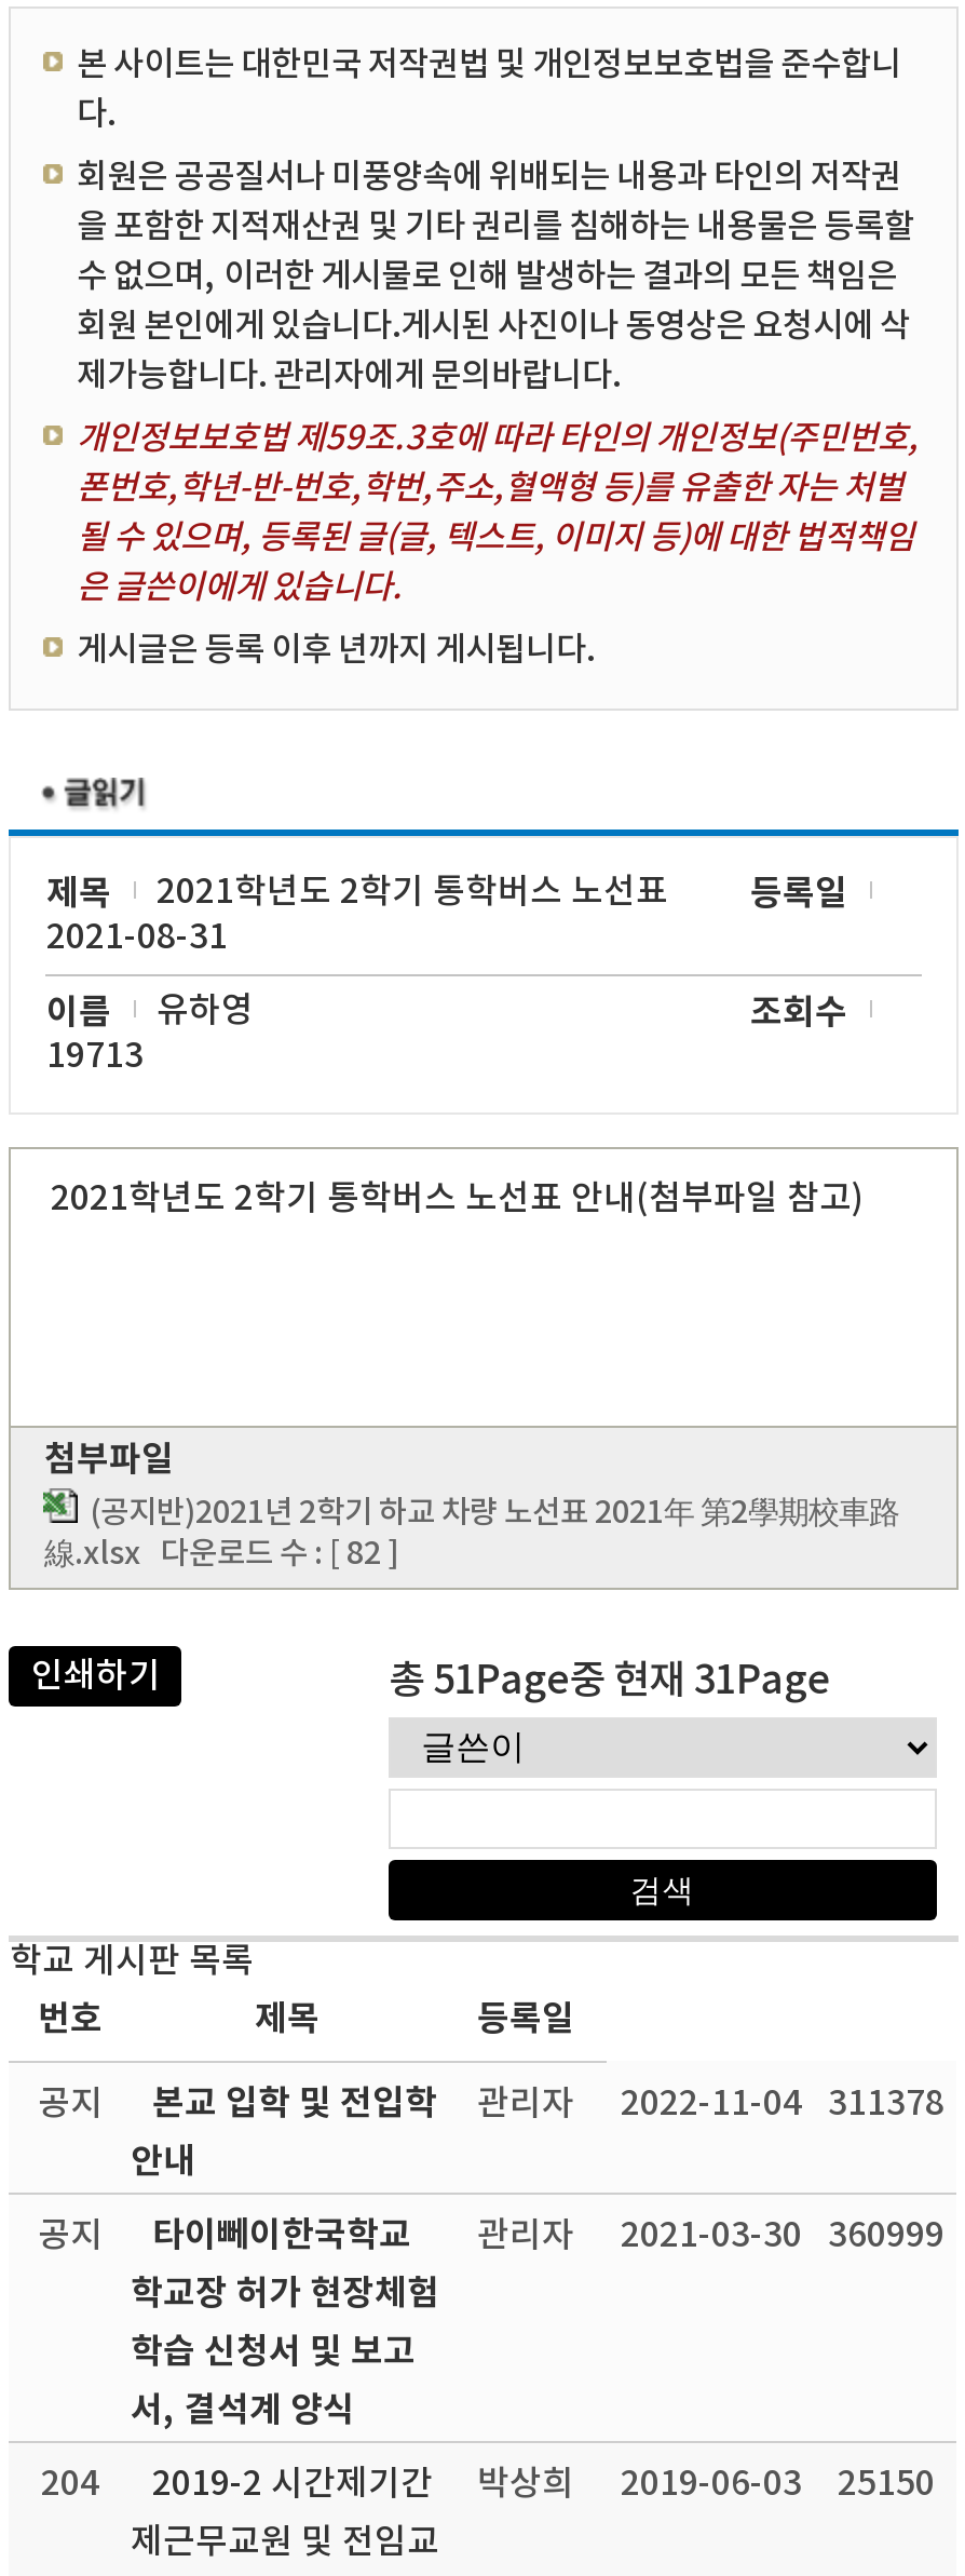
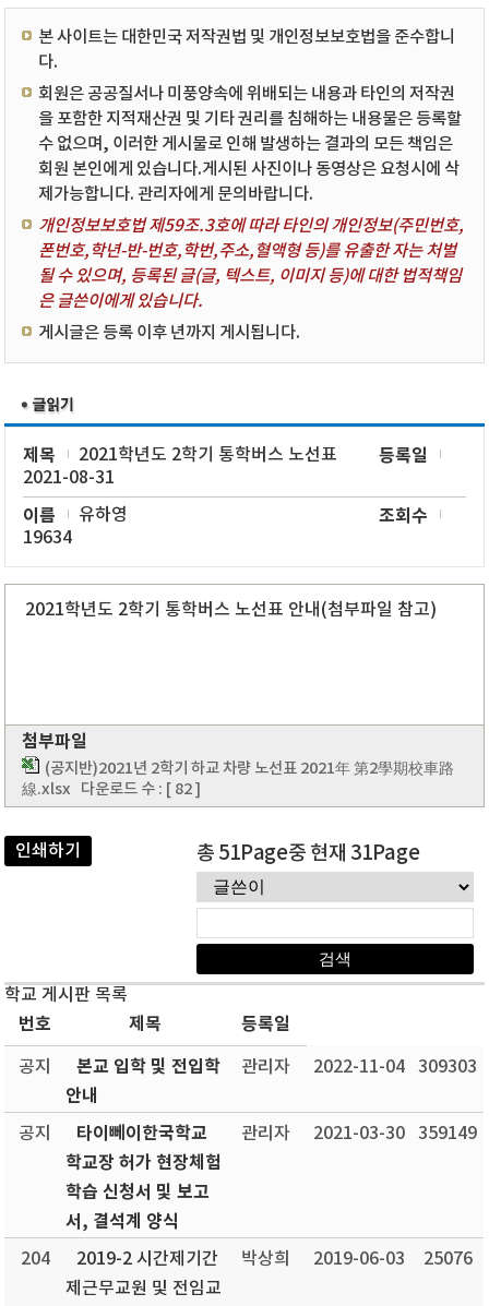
- 19713
+ 19634

- 공지 본교 입학 및 전입학 관리자 2022-11-04 311378
+ 공지 본교 입학 및 전입학 관리자 2022-11-04 309303

- 공지 타이뻬이한국학교 관리자 2021-03-30 360999
+ 공지 타이뻬이한국학교 관리자 2021-03-30 359149

- 204 2019-2 시간제기간 박상희 2019-06-03 25150
+ 204 2019-2 시간제기간 박상희 2019-06-03 25076
